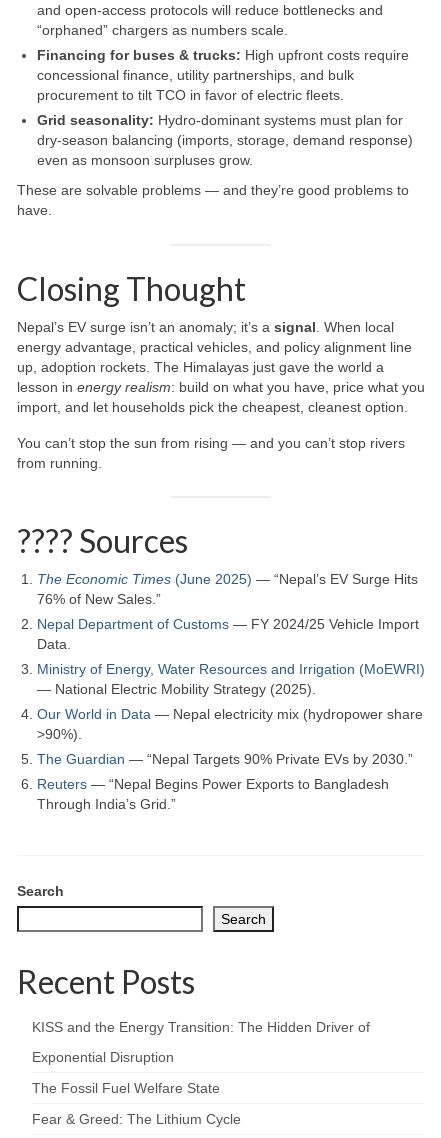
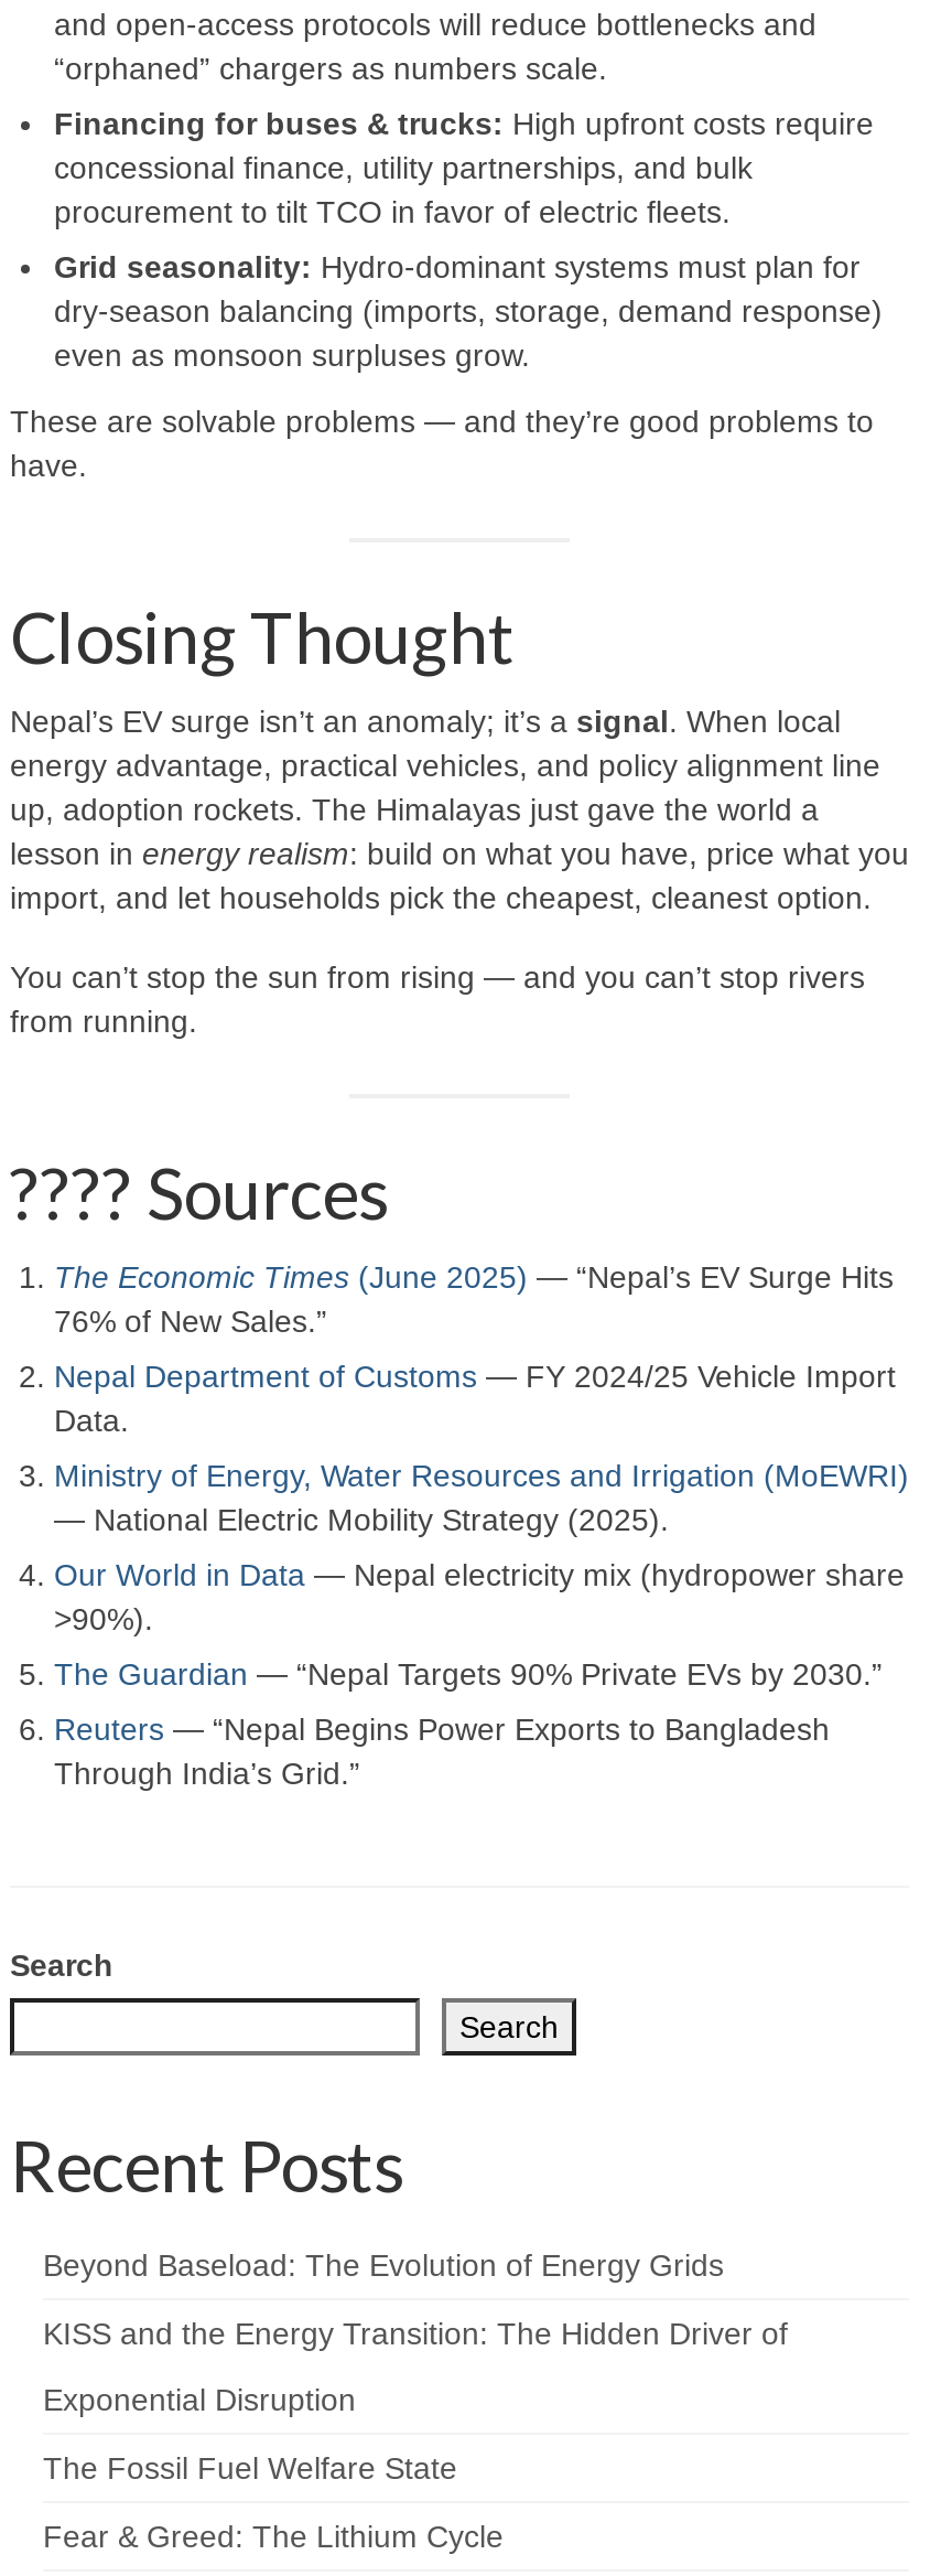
+ Beyond Baseload: The Evolution of Energy Grids
